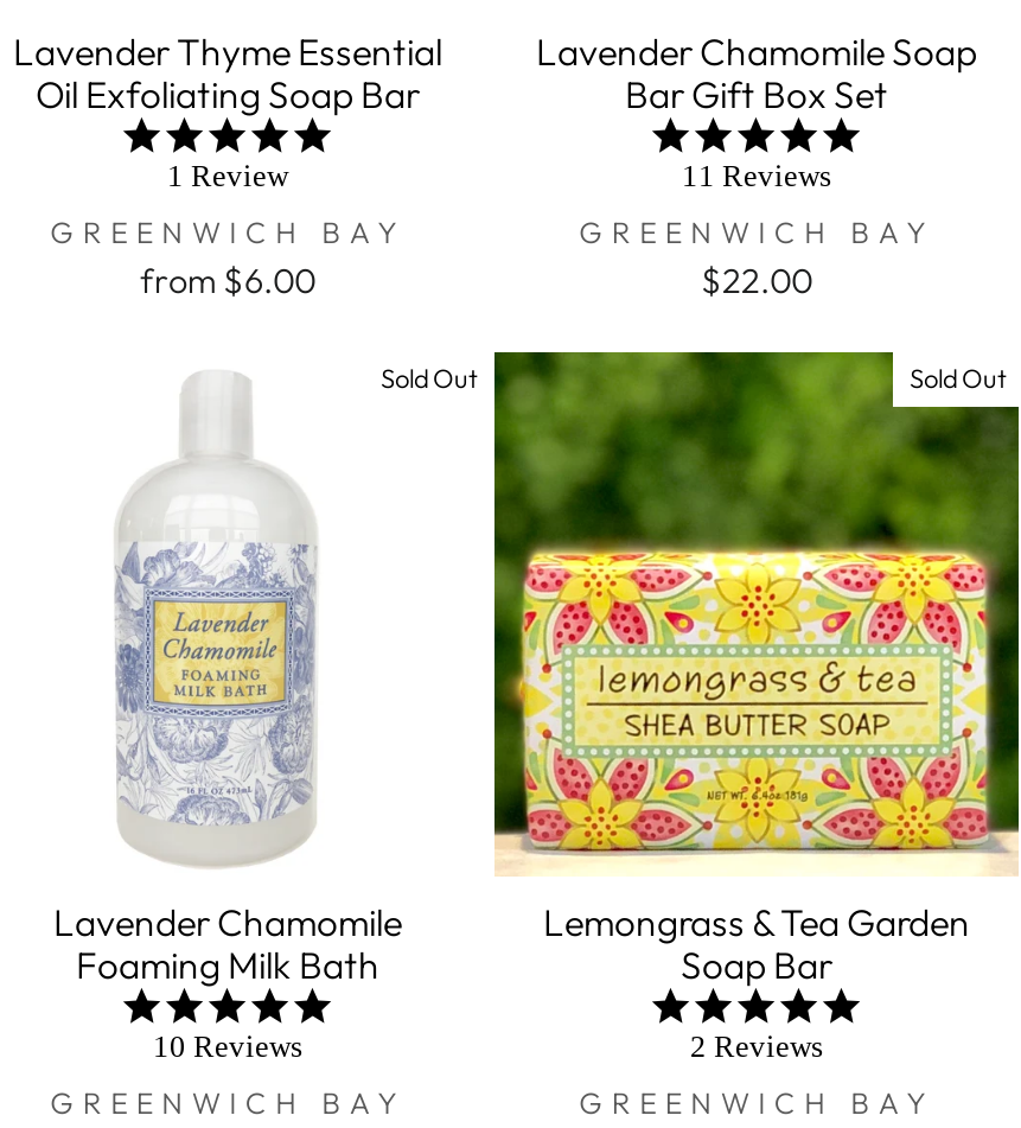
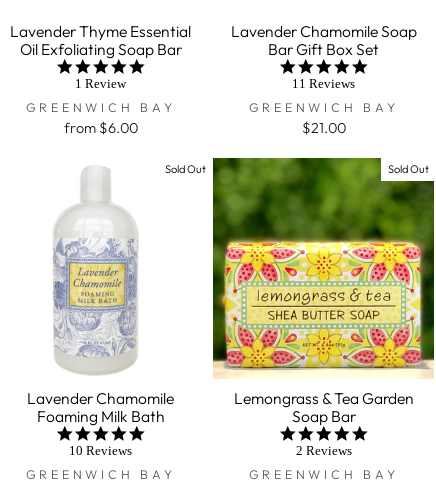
- $22.00
+ $21.00
